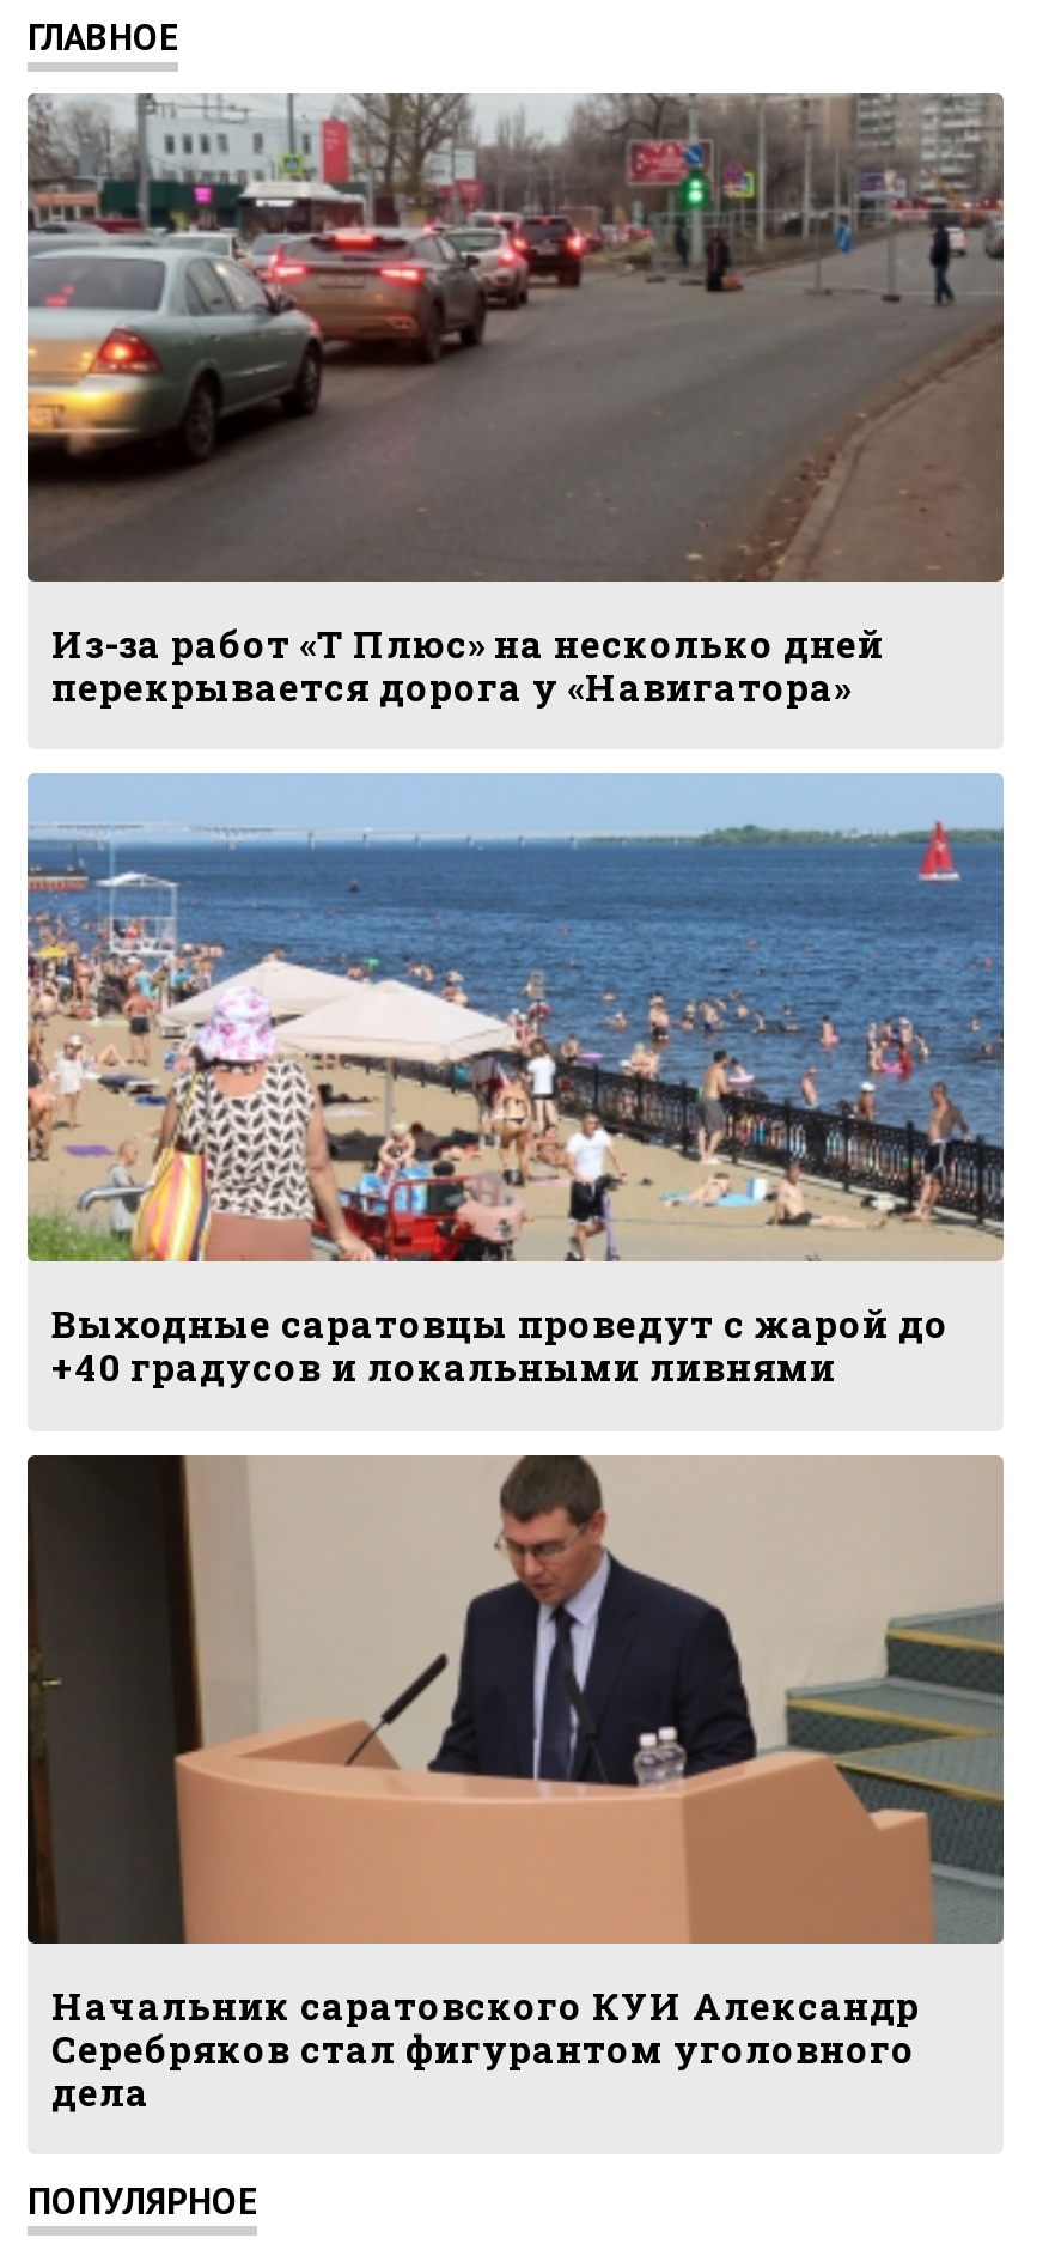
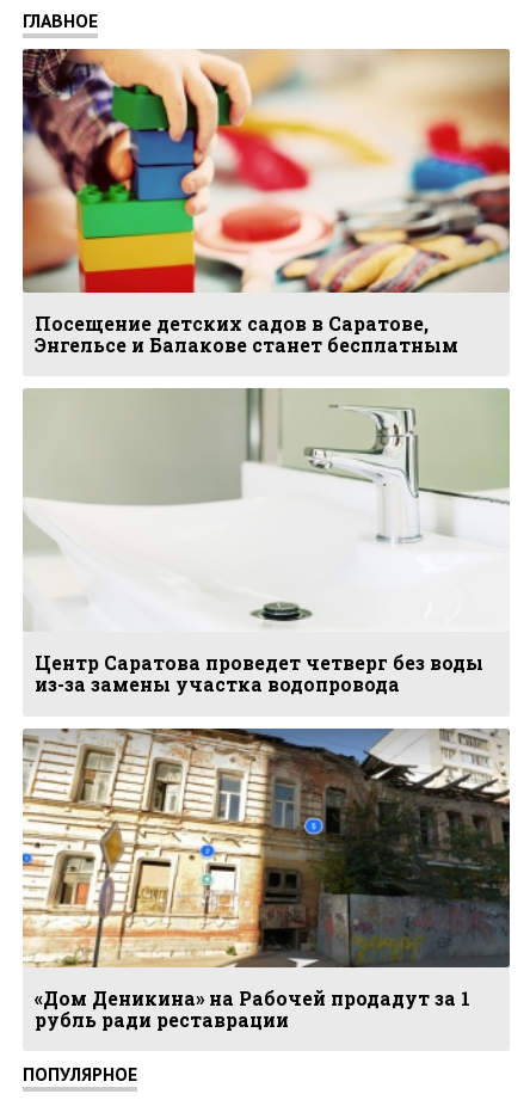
- [image]
- Из-за работ «Т Плюс» на несколько дней
- перекрывается дорога у «Навигатора»
+ [image]
+ Посещение детских садов в Саратове,
+ Энгельсе и Балакове станет бесплатным

- [image]
- Выходные саратовцы проведут с жарой до
- +40 градусов и локальными ливнями
+ [image]
+ Центр Саратова проведет четверг без воды
+ из-за замены участка водопровода

- [image]
- Начальник саратовского КУИ Александр
- Серебряков стал фигурантом уголовного
- дела
+ [image]
+ «Дом Деникина» на Рабочей продадут за 1
+ рубль ради реставрации
